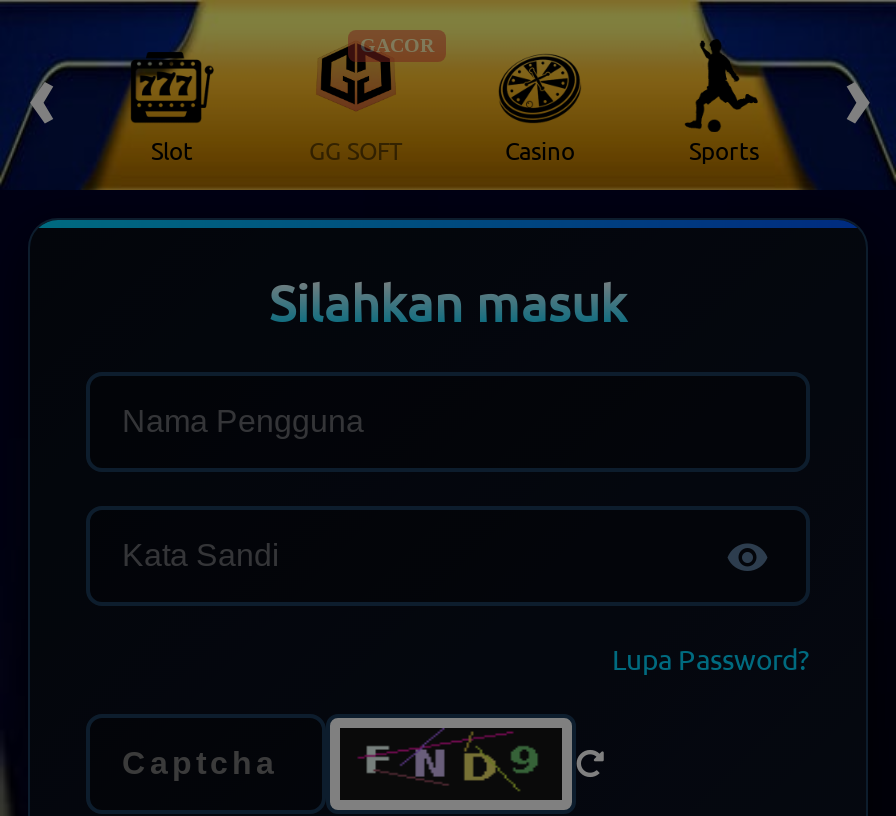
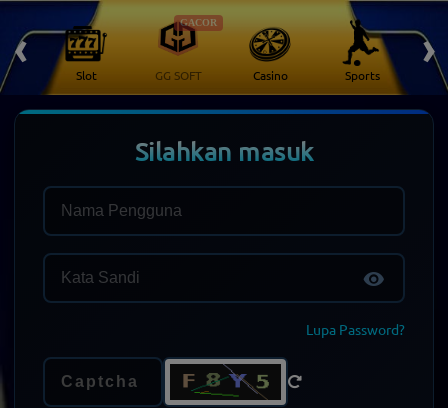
- [image]
+ [image]
